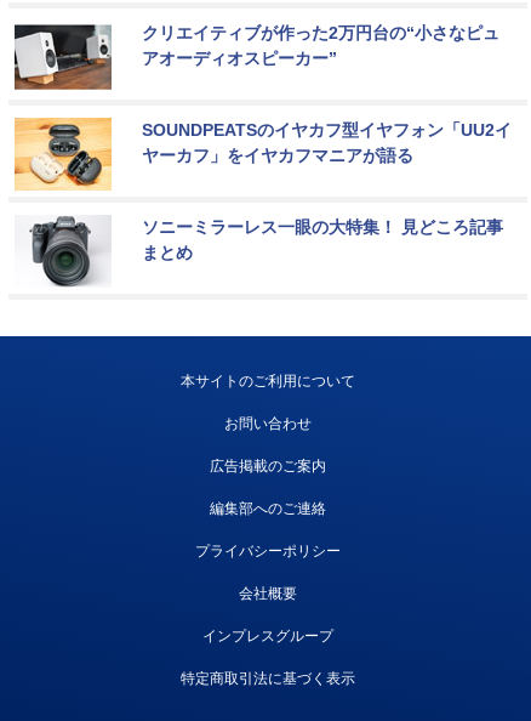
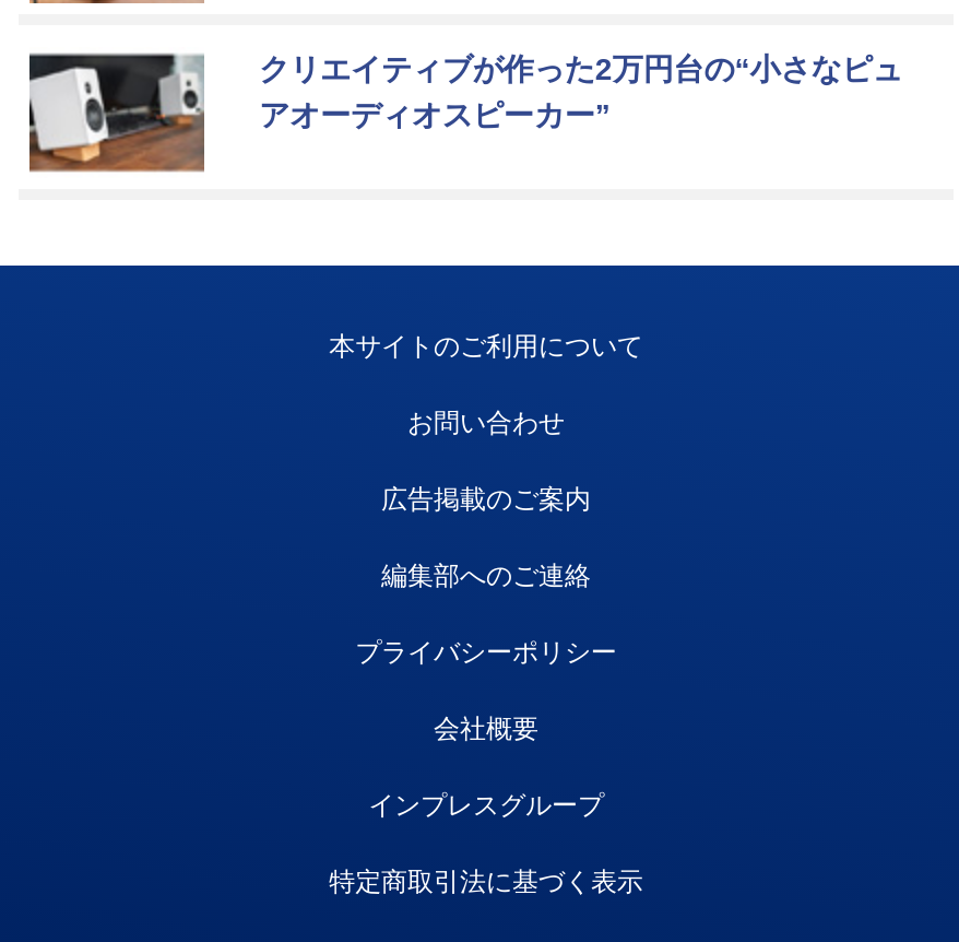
- [image]
- SOUNDPEATSのイヤカフ型イヤフォン「UU2イ
- ヤーカフ」をイヤカフマニアが語る

- [image]
- ソニーミラーレス一眼の大特集！ 見どころ記事
- まとめ
